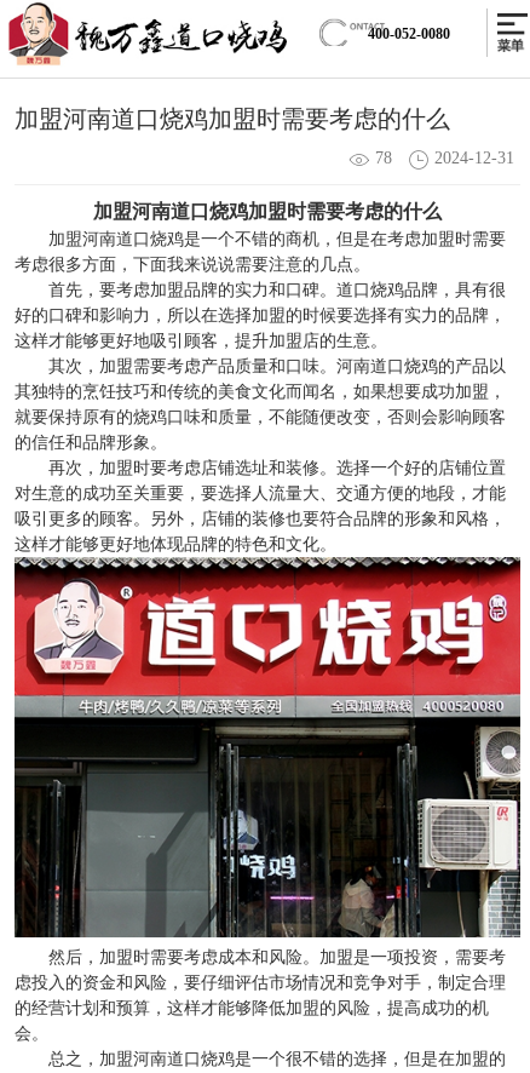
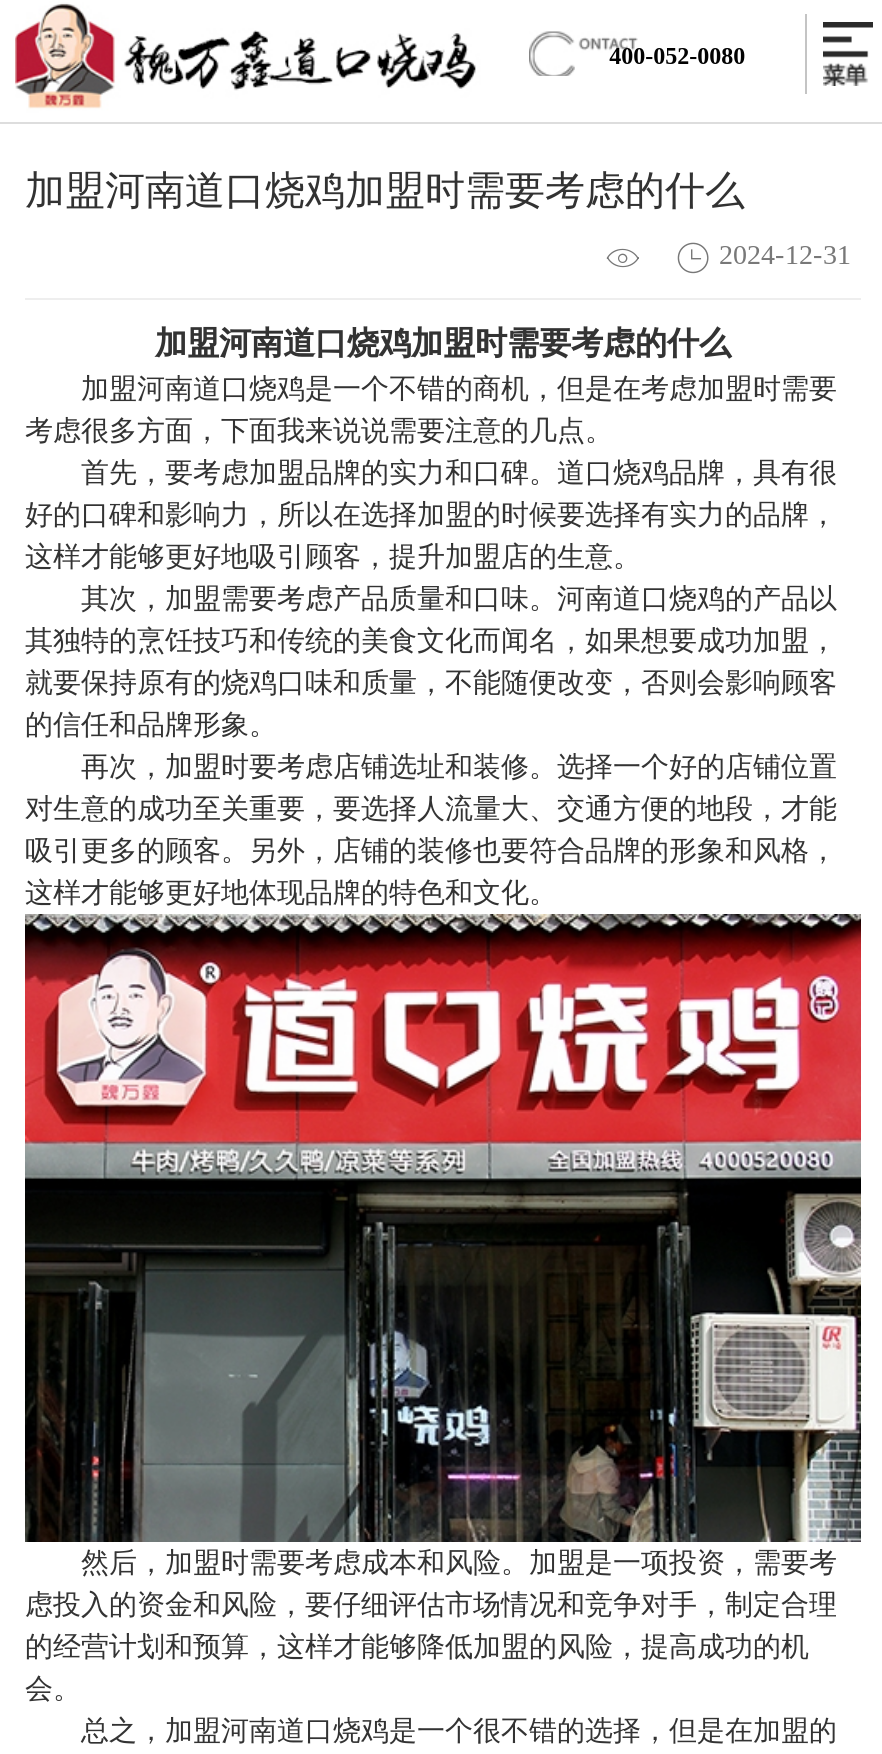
- 78
